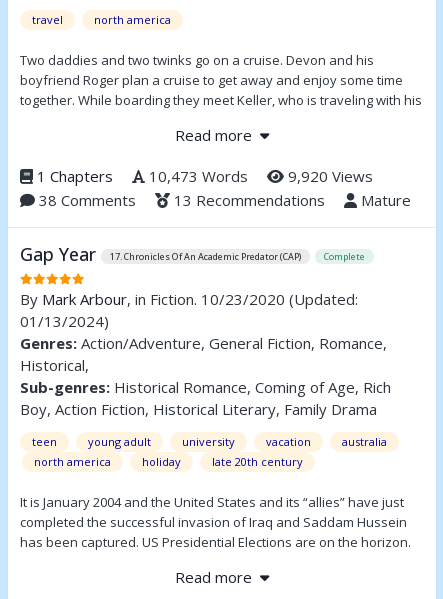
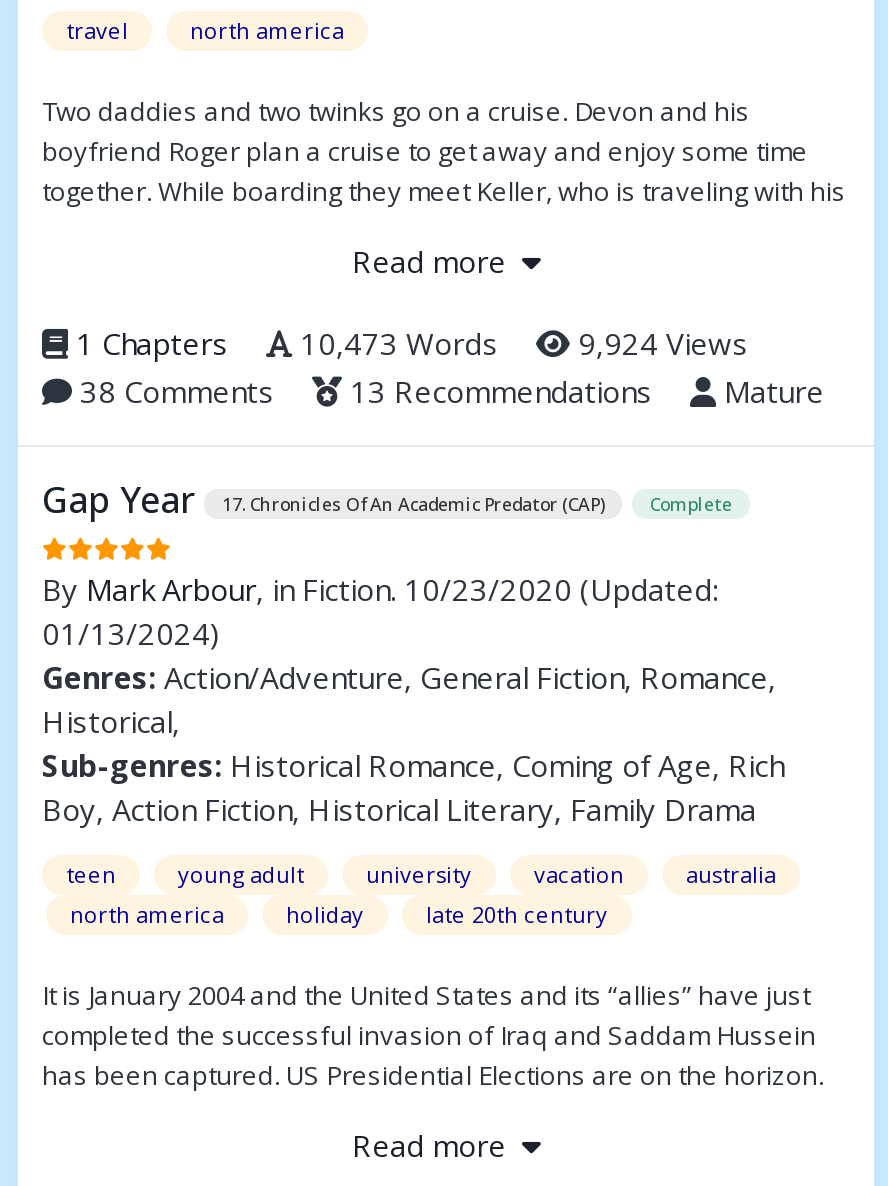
- 1 Chapters 10,473 Words 9,920 Views
+ 1 Chapters 10,473 Words 9,924 Views
